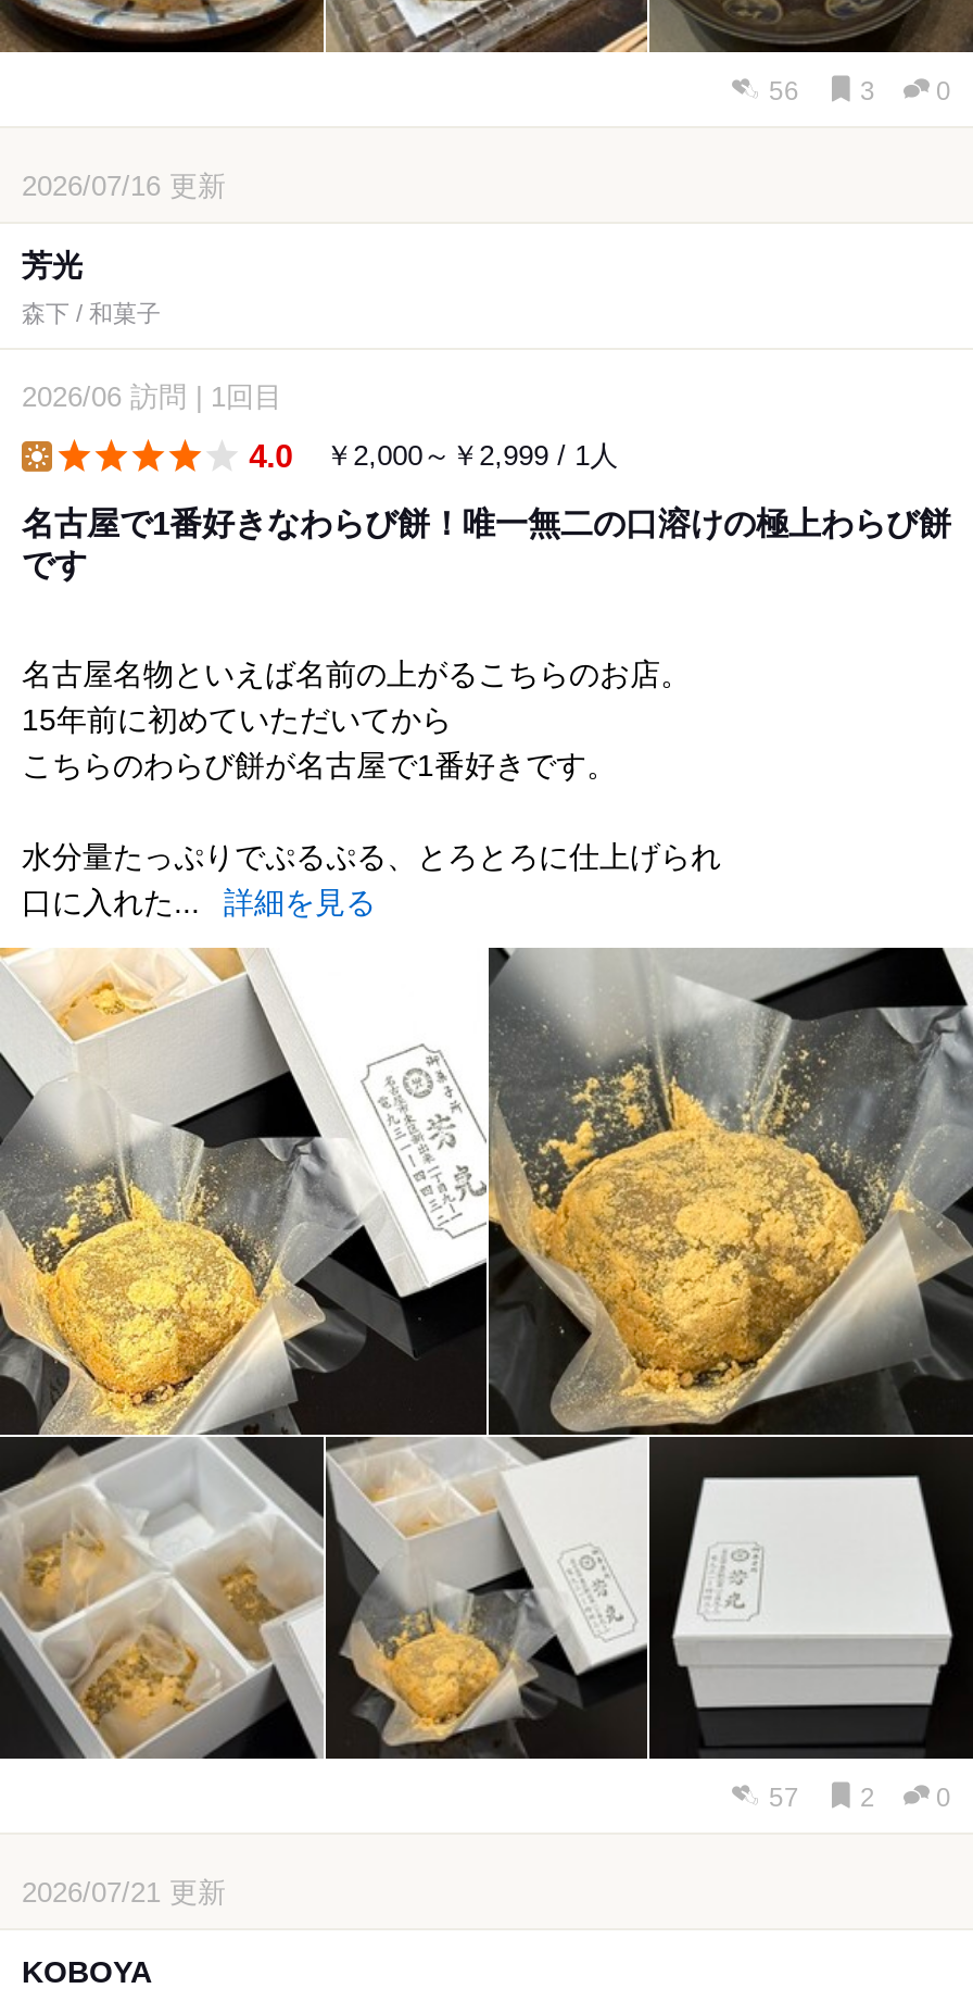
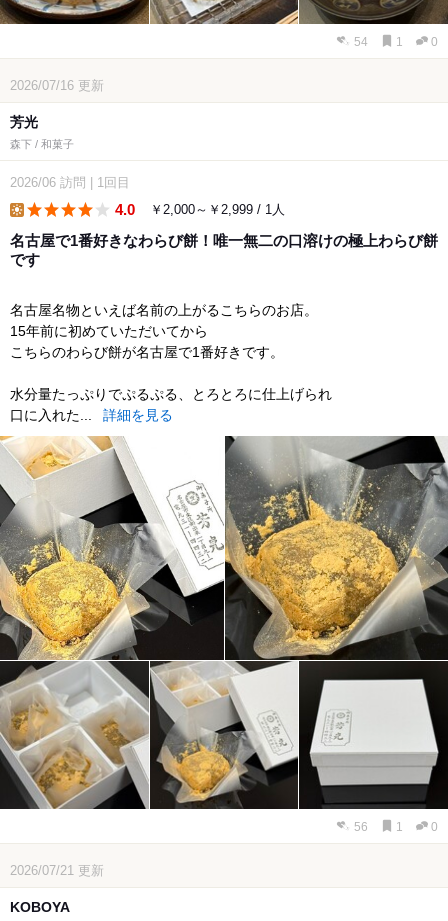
- 56
+ 54

- 3
+ 1

- 57
+ 56

- 2
+ 1
